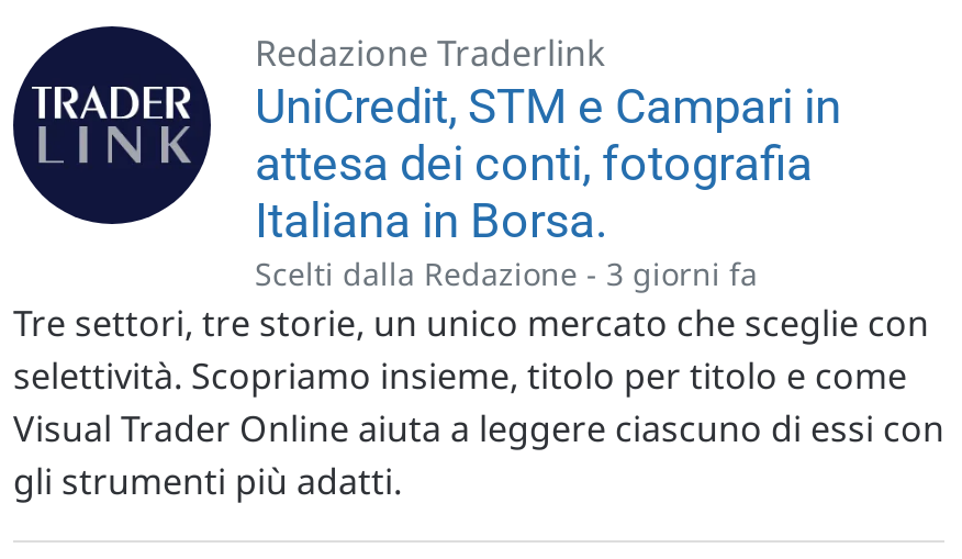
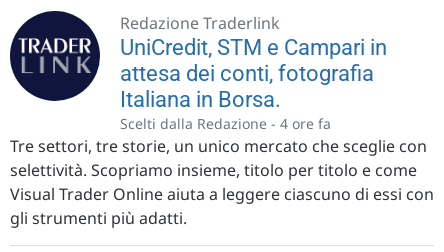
- Scelti dalla Redazione - 3 giorni fa
+ Scelti dalla Redazione - 4 ore fa
